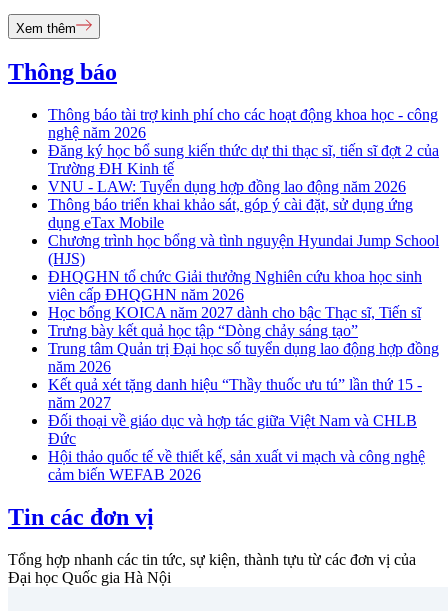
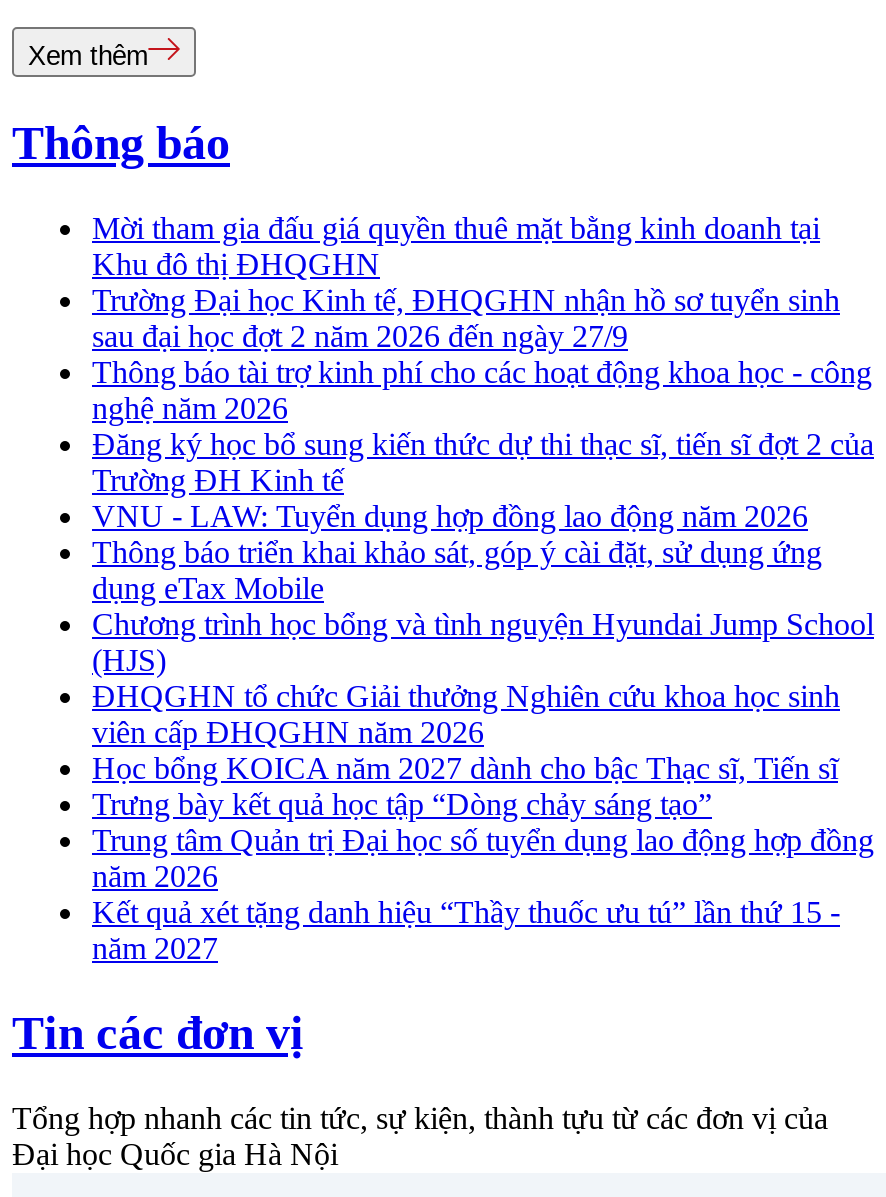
+ Mời tham gia đấu giá quyền thuê mặt bằng kinh doanh tại
+ Khu đô thị ĐHQGHN
+ Trường Đại học Kinh tế, ĐHQGHN nhận hồ sơ tuyển sinh
+ sau đại học đợt 2 năm 2026 đến ngày 27/9

moved down: Thông báo tài trợ kinh phí cho các hoạt động khoa học - công | nghệ năm 2026 | Đăng ký học bổ sung kiến thức dự thi thạc sĩ, tiến sĩ đợt 2 của | ... | Kết quả xét tặng danh hiệu “Thầy thuốc ưu tú” lần thứ 15 - | năm 2027

- Đối thoại về giáo dục và hợp tác giữa Việt Nam và CHLB
- Đức
- Hội thảo quốc tế về thiết kế, sản xuất vi mạch và công nghệ
- cảm biến WEFAB 2026
